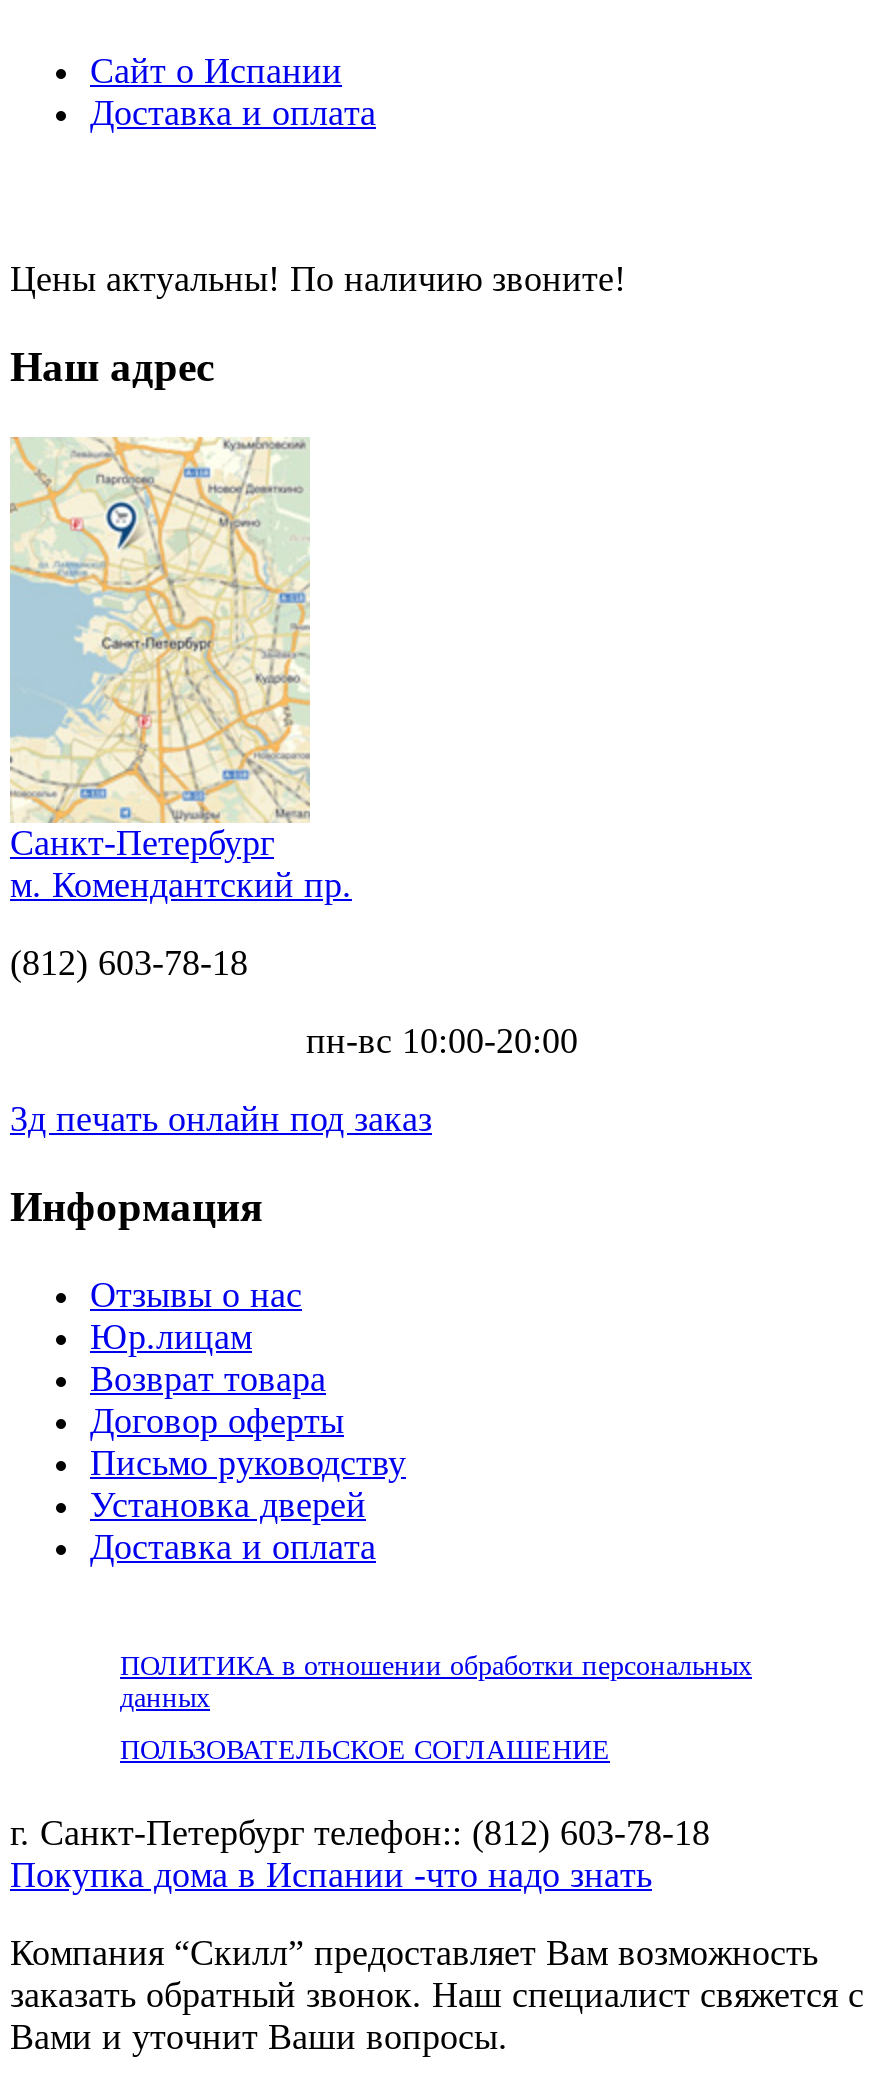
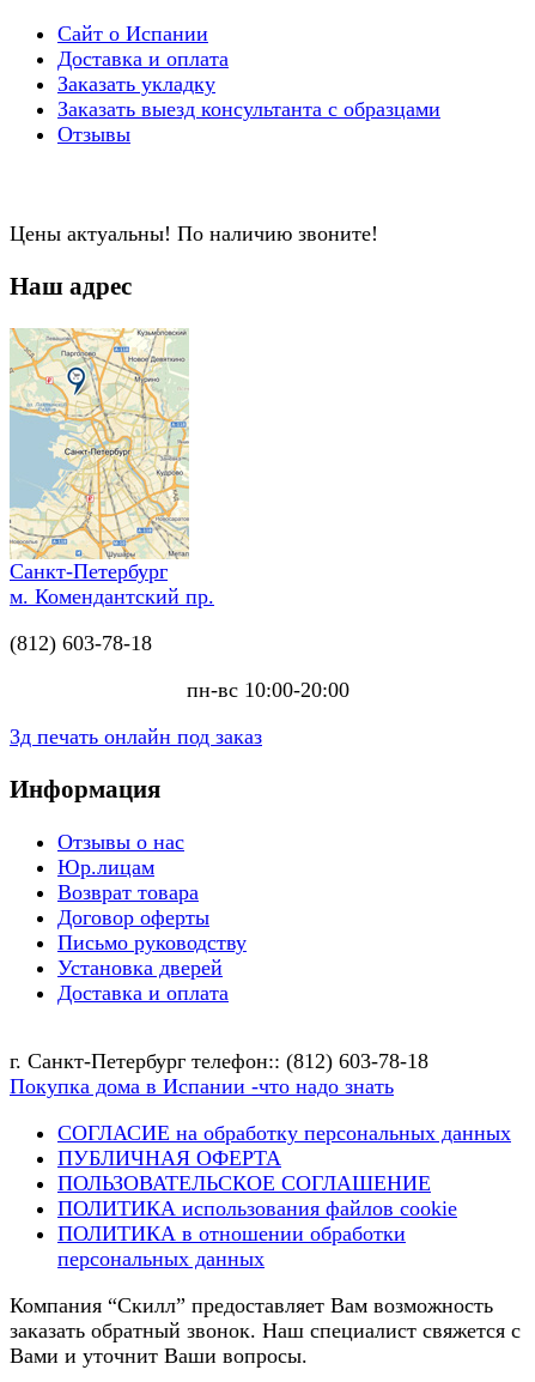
+ Заказать укладку
+ Заказать выезд консультанта с образцами
+ Отзывы

- ПОЛИТИКА в отношении обработки персональных
- данных

moved down: ПОЛЬЗОВАТЕЛЬСКОЕ СОГЛАШЕНИЕ

moved up: г. Санкт-Петербург телефон:: (812) 603-78-18 | Покупка дома в Испании -что надо знать

+ СОГЛАСИЕ на обработку персональных данных
+ ПУБЛИЧНАЯ ОФЕРТА
+ ПОЛИТИКА использования файлов cookie
+ ПОЛИТИКА в отношении обработки
+ персональных данных
